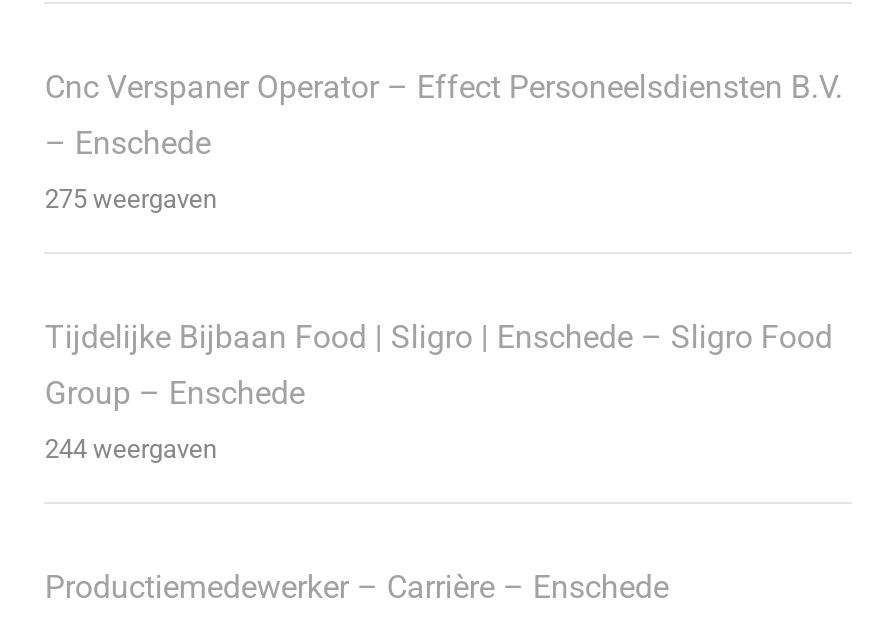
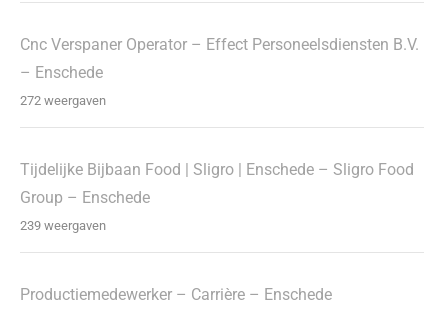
- 275 weergaven
+ 272 weergaven

- 244 weergaven
+ 239 weergaven
